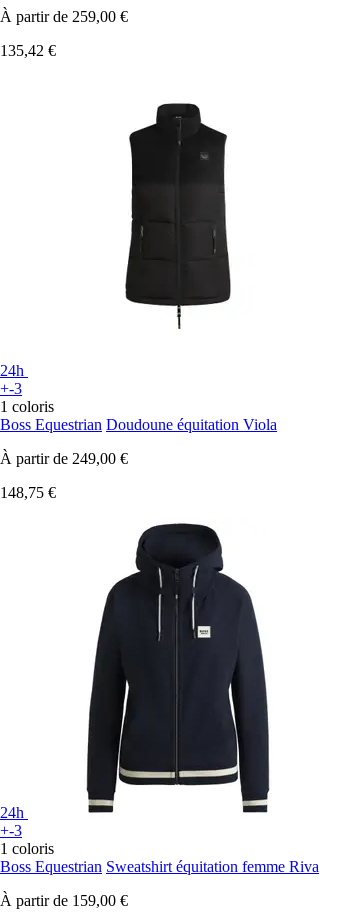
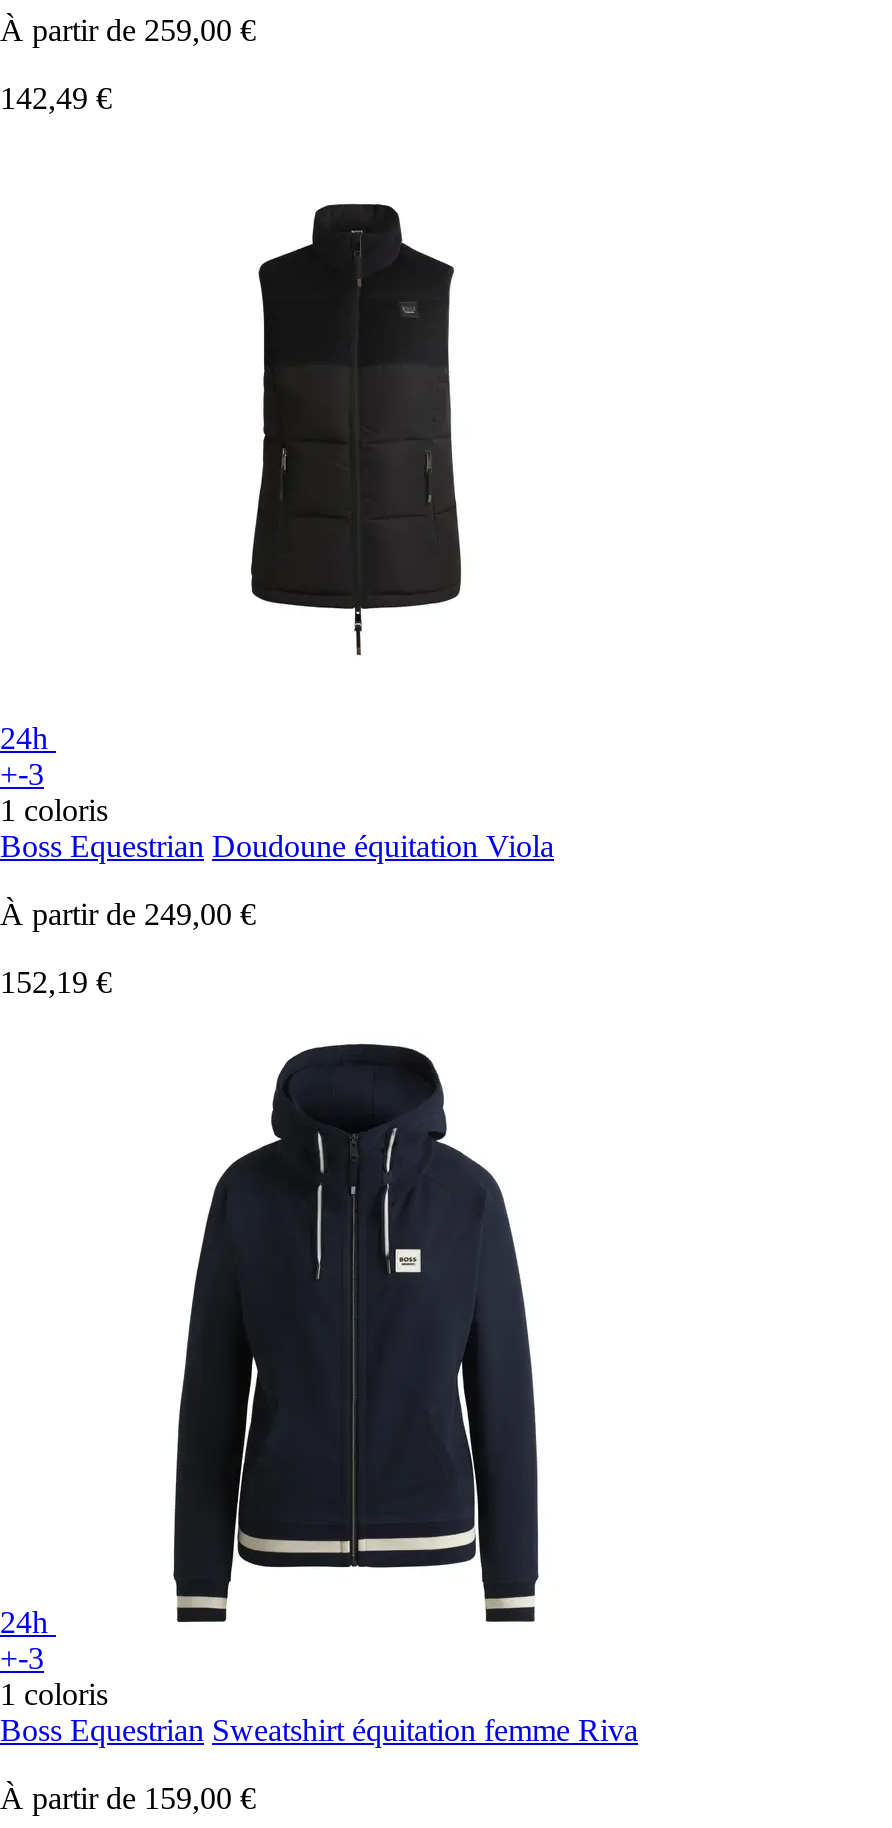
- 135,42 €
+ 142,49 €

- 148,75 €
+ 152,19 €
